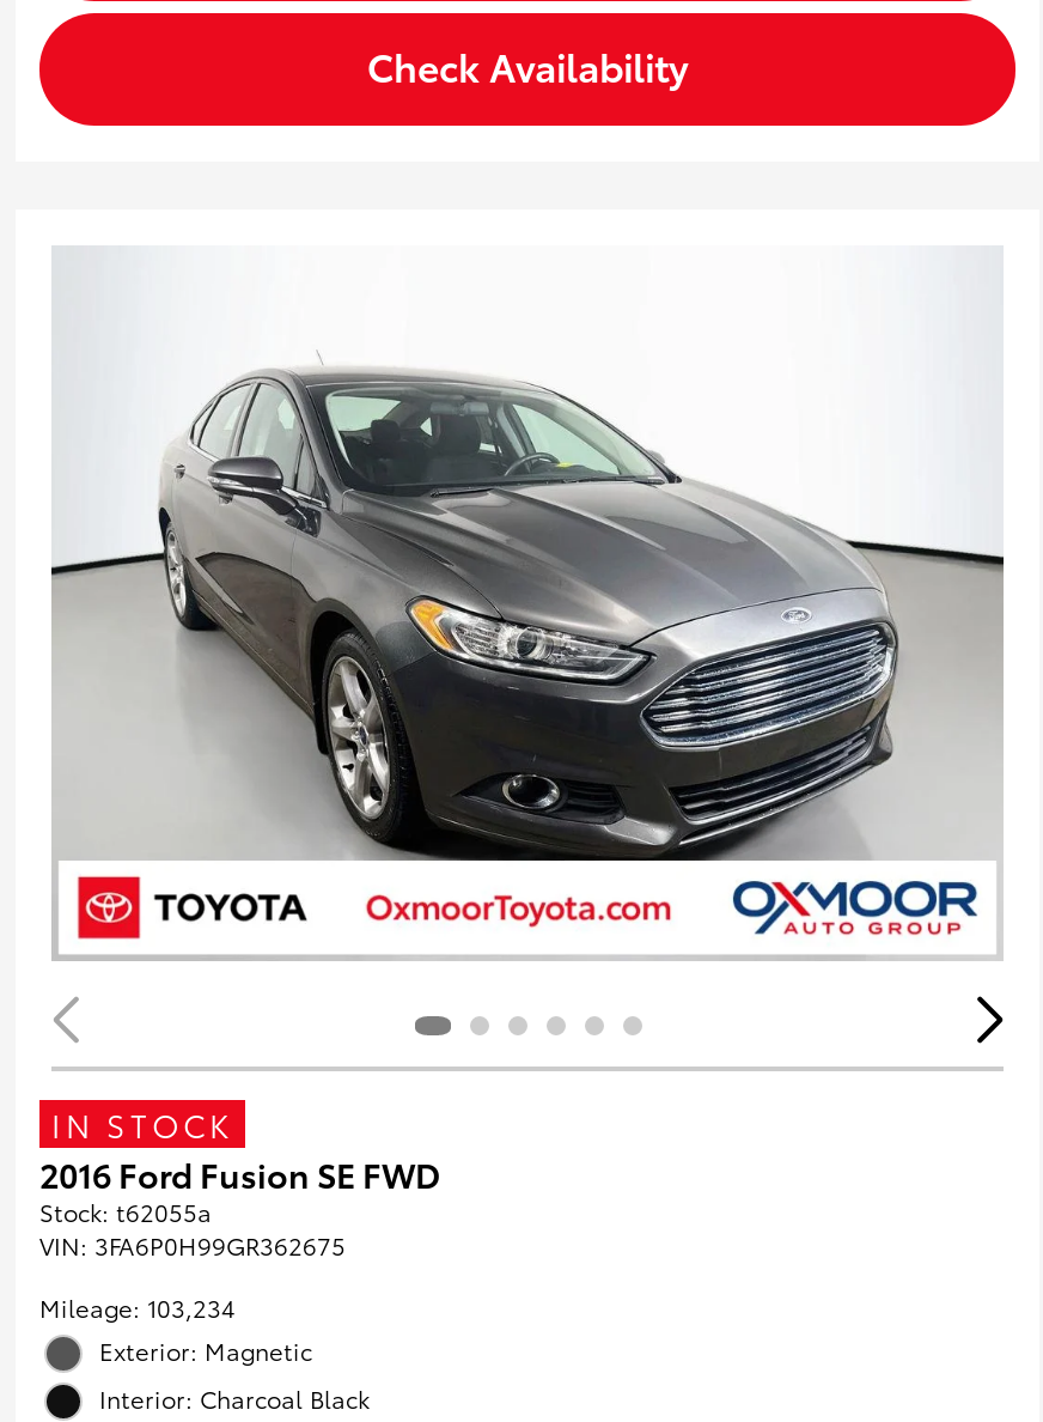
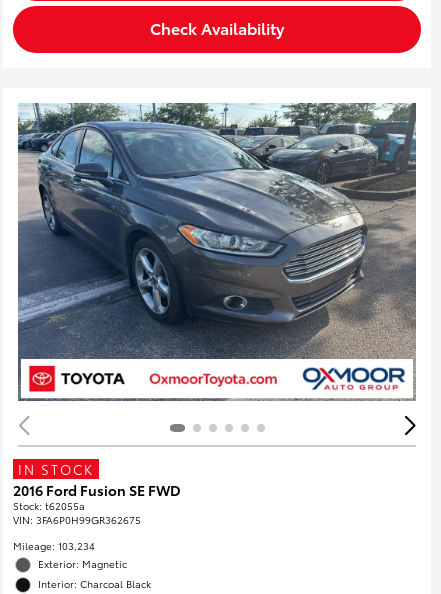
- [image]
+ [image]
